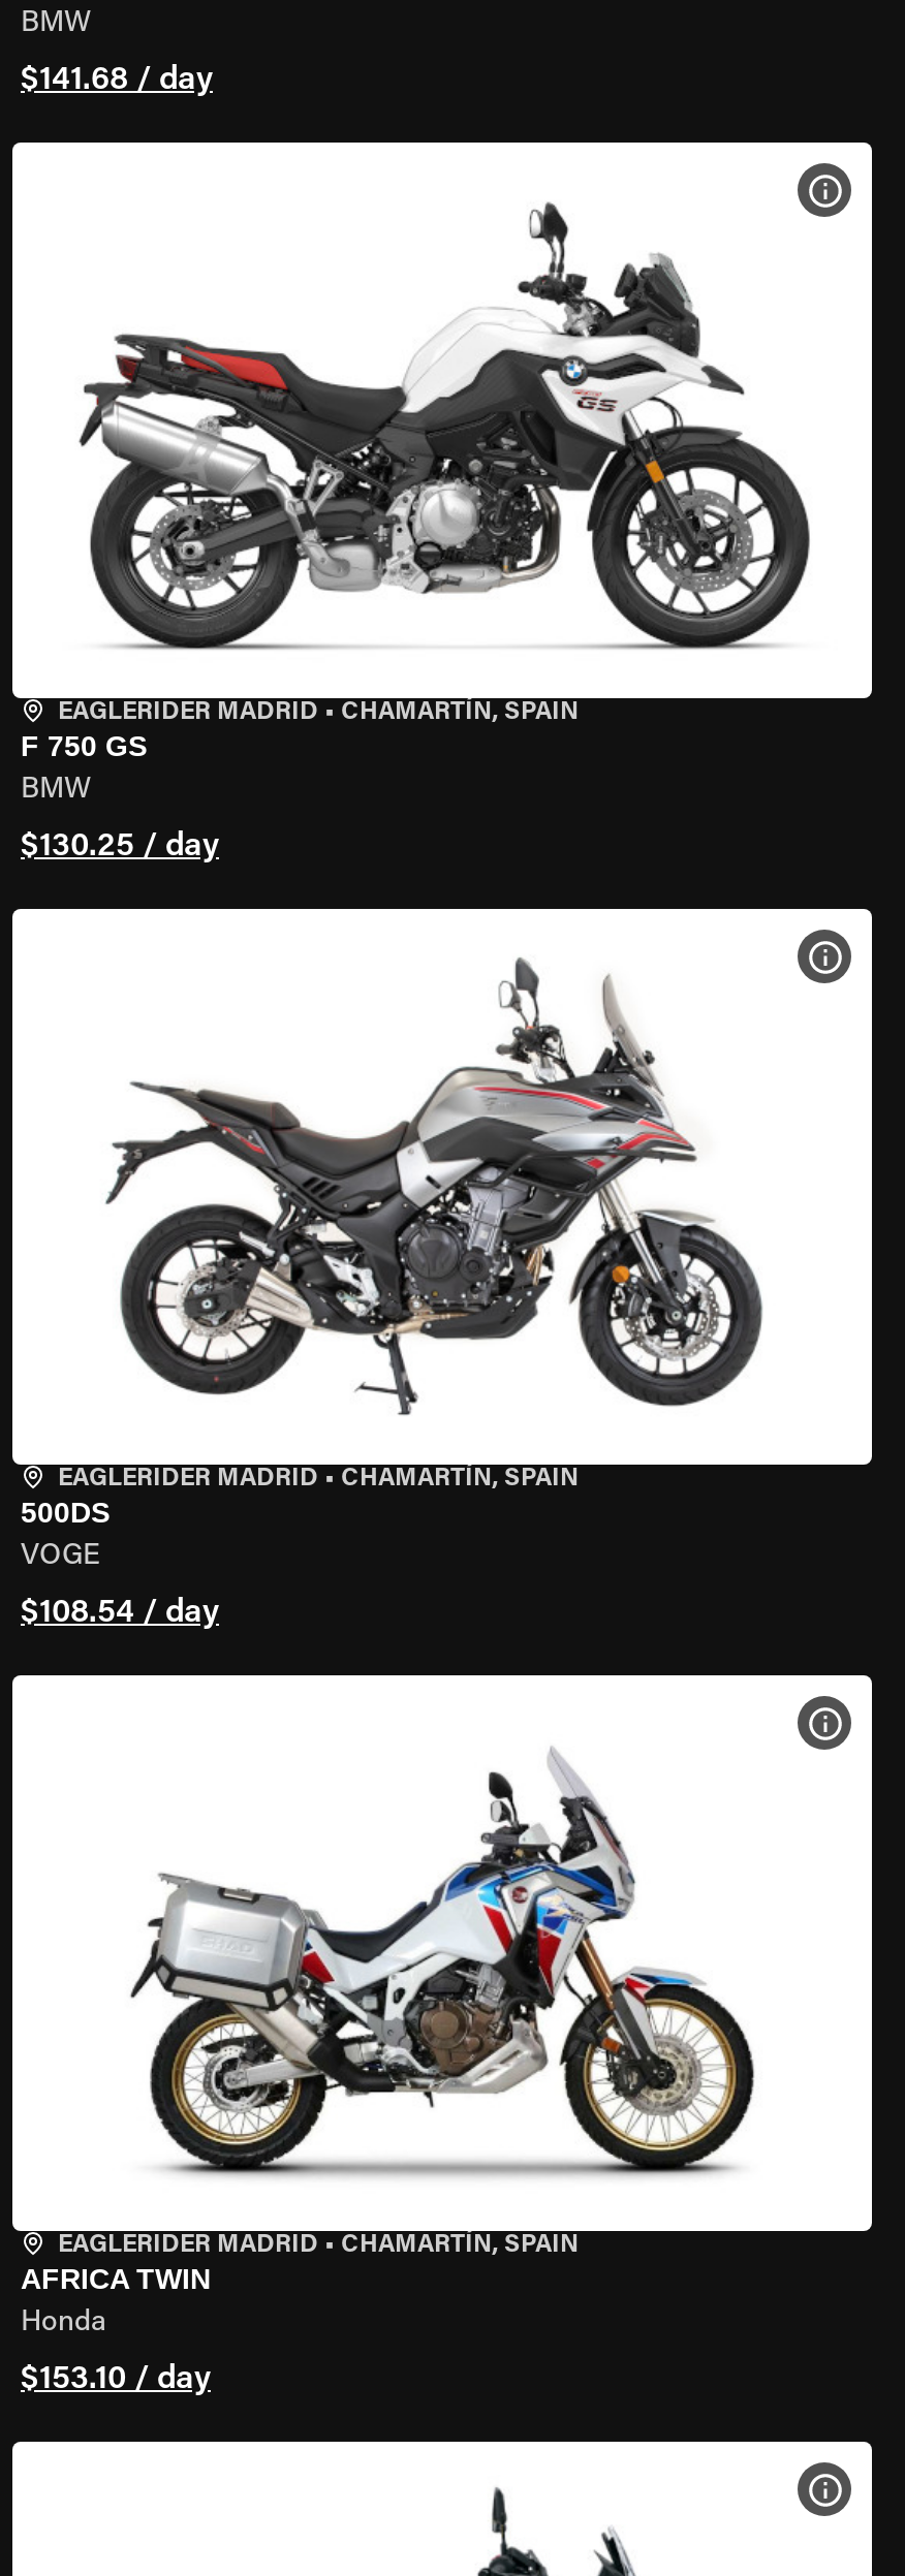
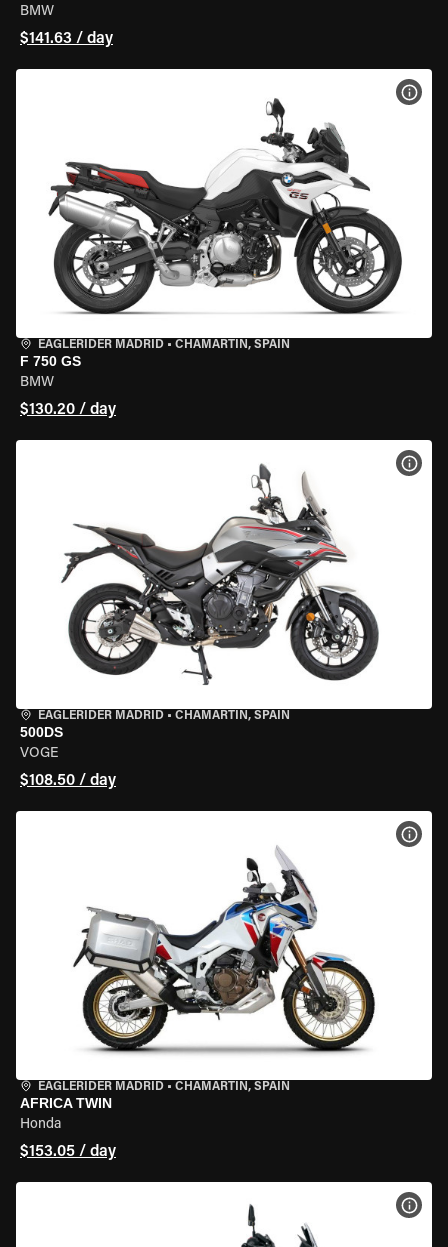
- $141.68 / day
+ $141.63 / day

- $130.25 / day
+ $130.20 / day

- $108.54 / day
+ $108.50 / day

- $153.10 / day
+ $153.05 / day
